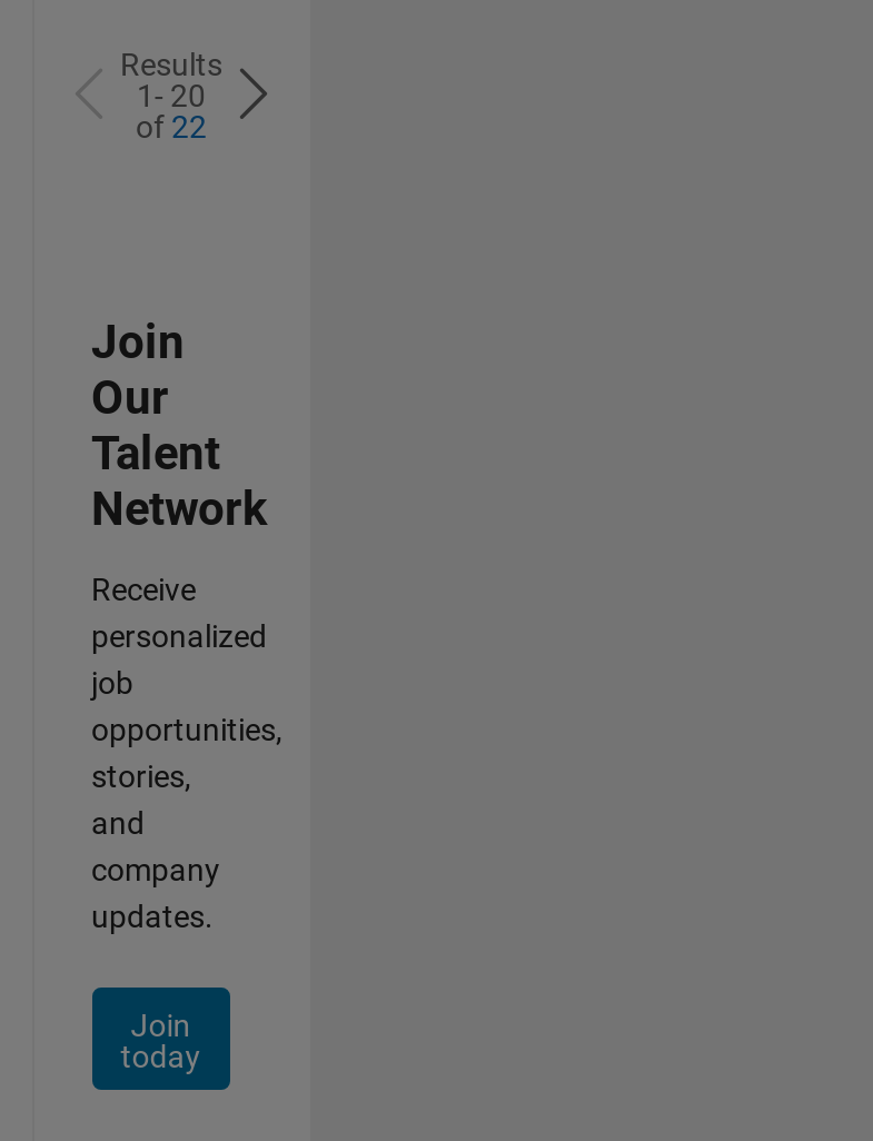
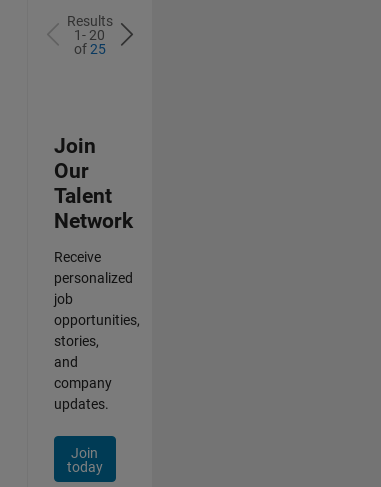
- of 22
+ of 25
